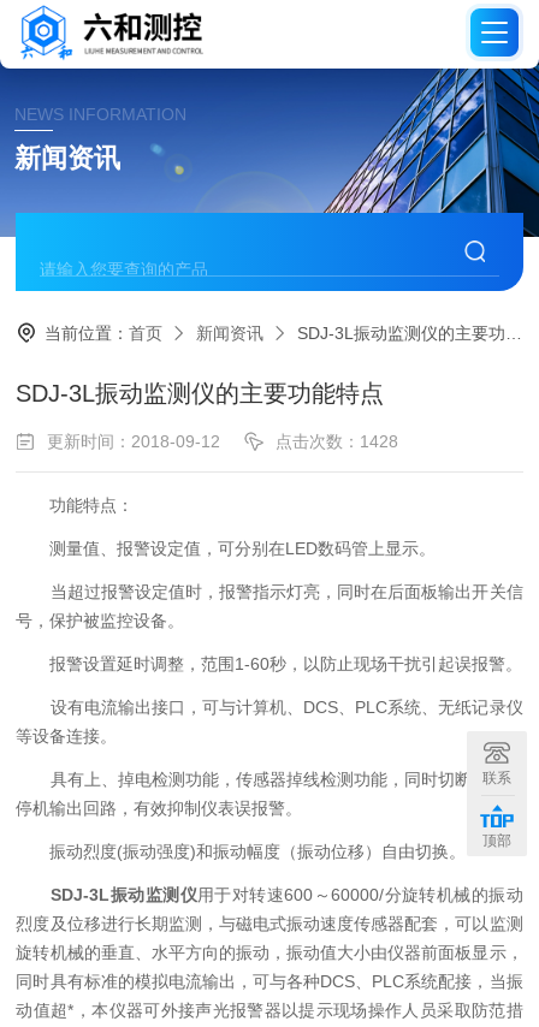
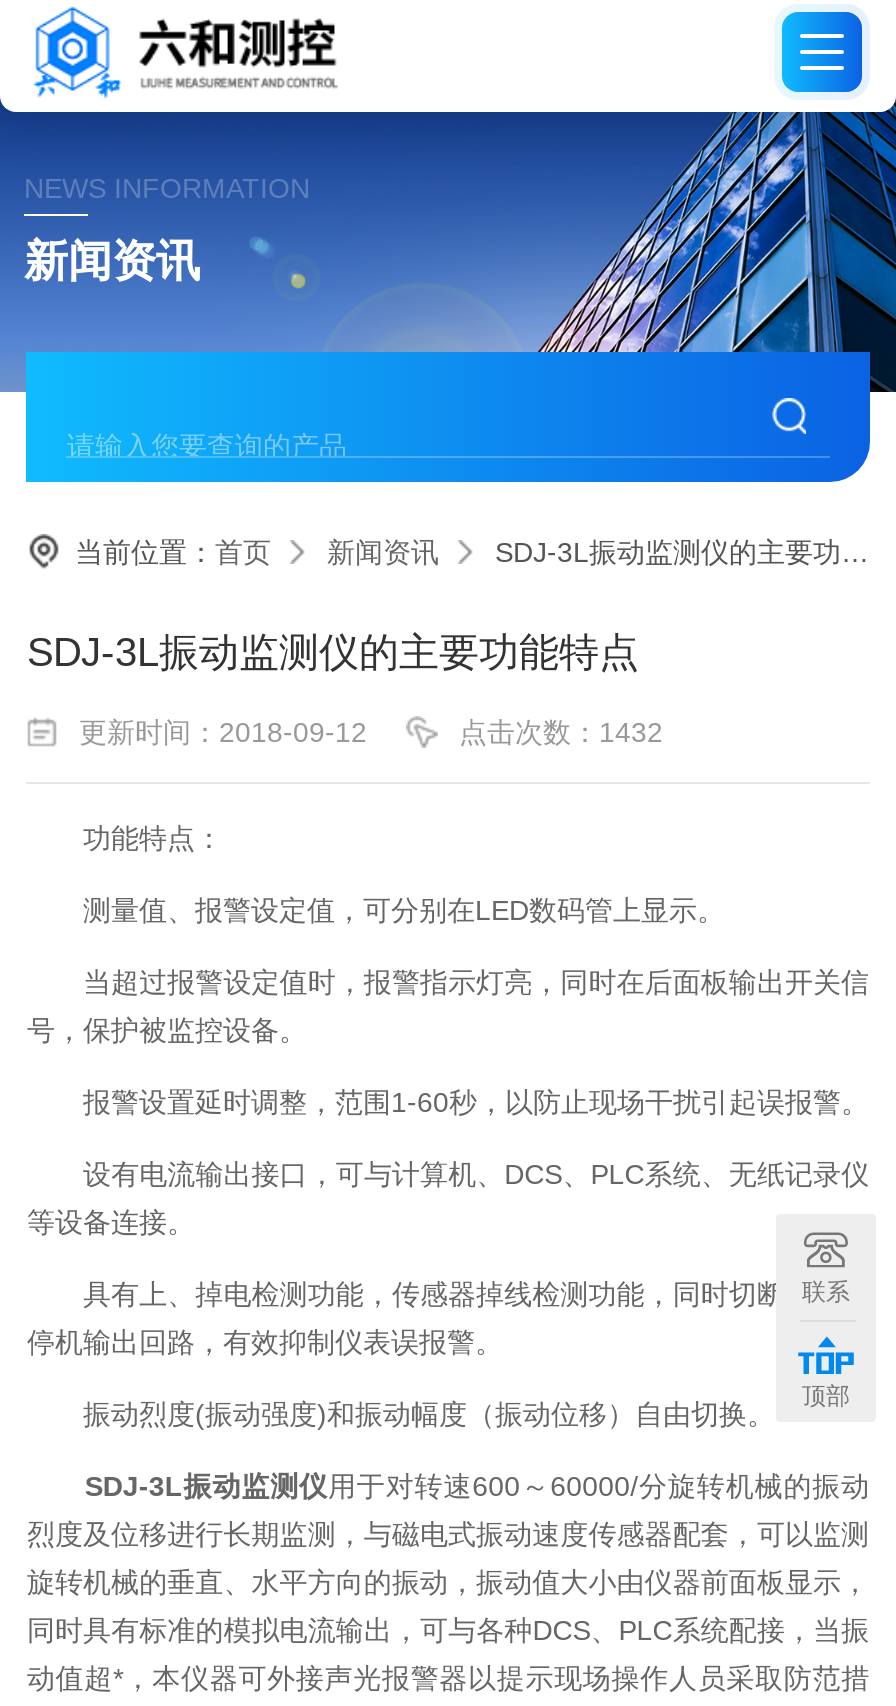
- 点击次数：1428
+ 点击次数：1432
